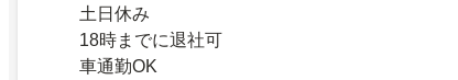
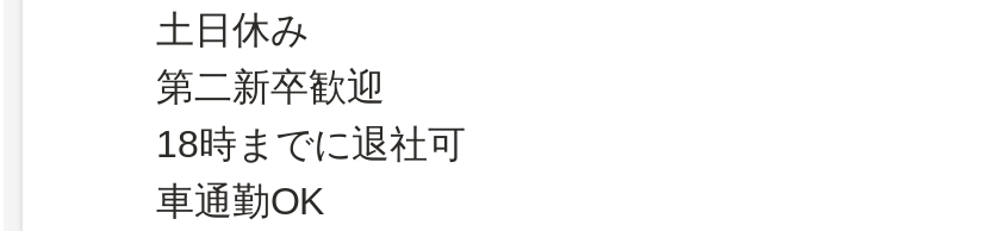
+ 第二新卒歓迎
